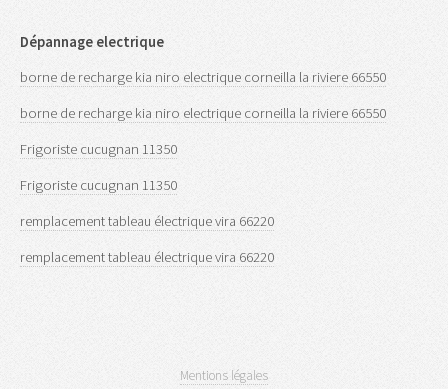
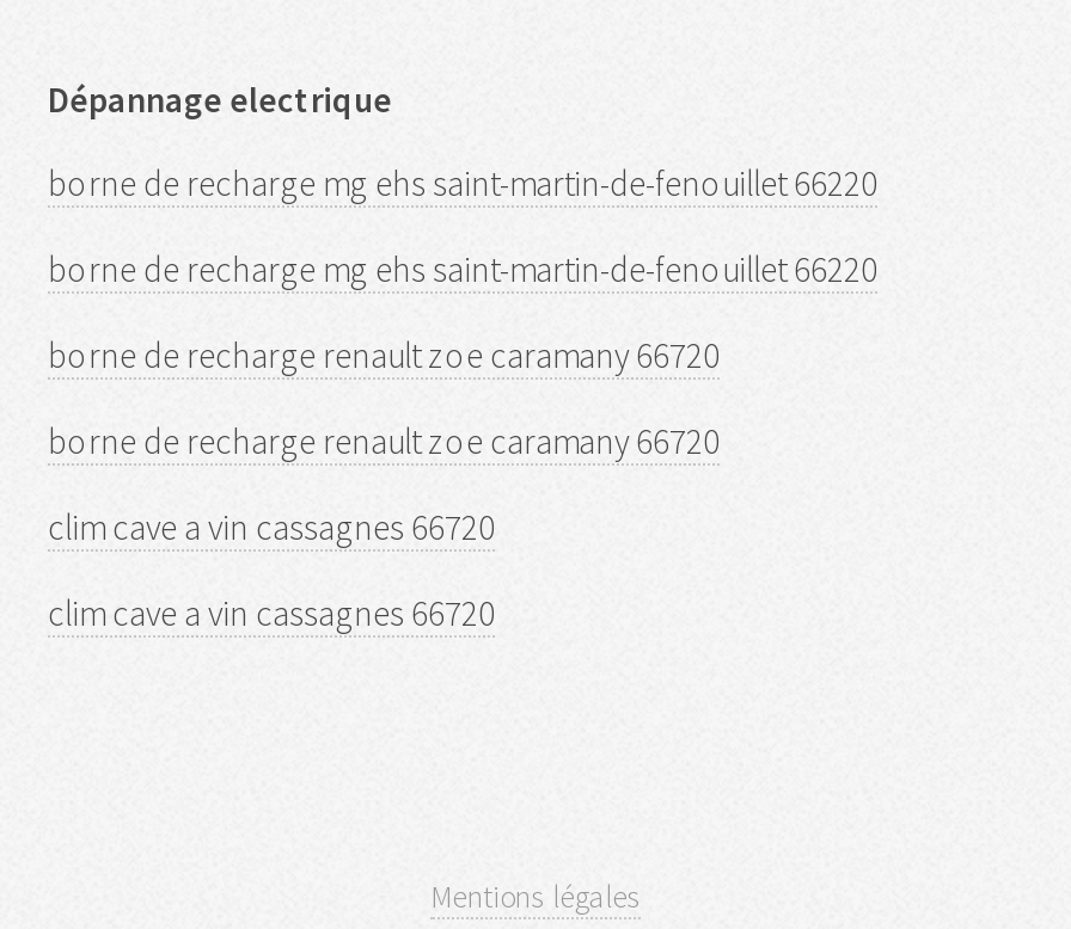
- borne de recharge kia niro electrique corneilla la riviere 66550
+ borne de recharge mg ehs saint-martin-de-fenouillet 66220

- borne de recharge kia niro electrique corneilla la riviere 66550
+ borne de recharge mg ehs saint-martin-de-fenouillet 66220

- Frigoriste cucugnan 11350
+ borne de recharge renault zoe caramany 66720

- Frigoriste cucugnan 11350
+ borne de recharge renault zoe caramany 66720

- remplacement tableau électrique vira 66220
+ clim cave a vin cassagnes 66720

- remplacement tableau électrique vira 66220
+ clim cave a vin cassagnes 66720
